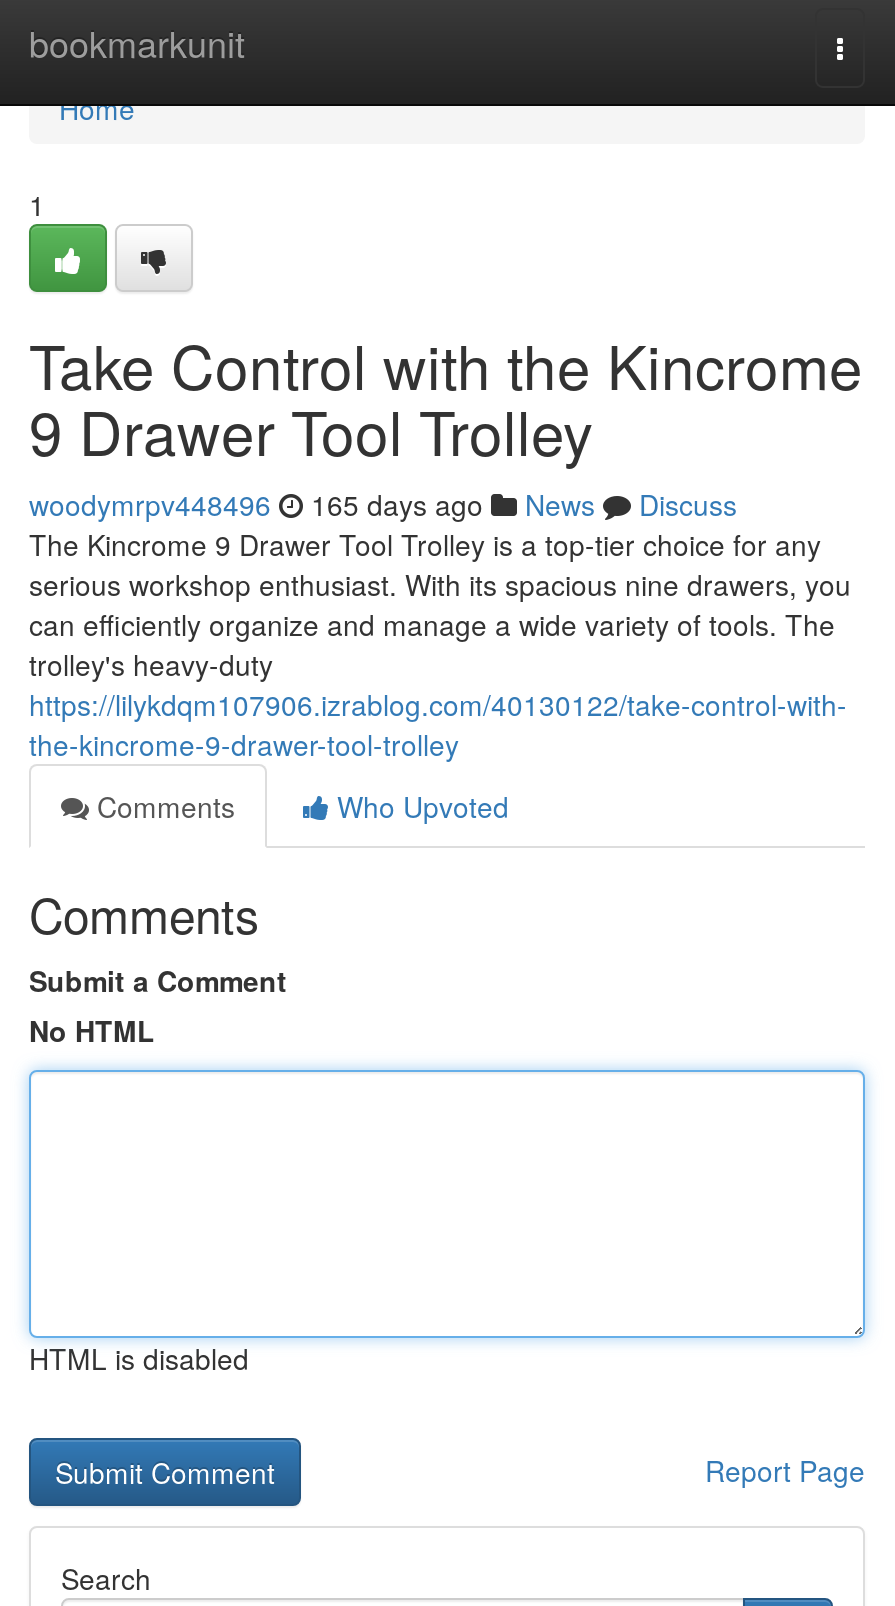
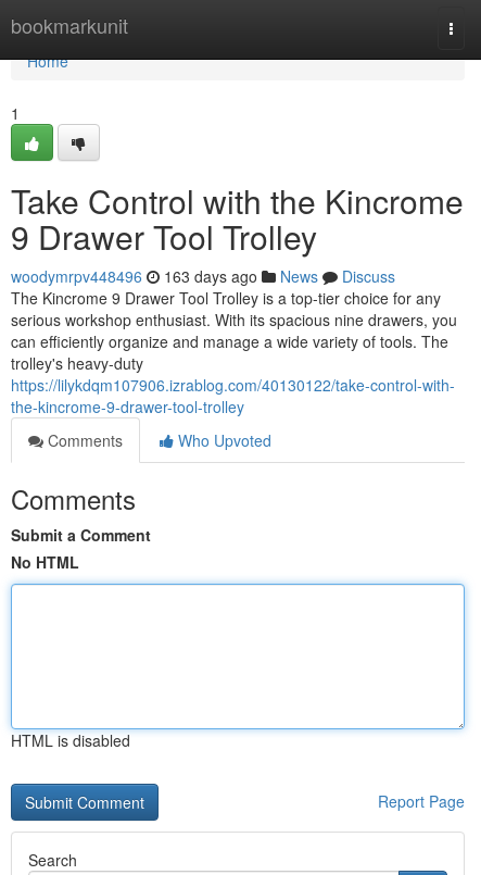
- woodymrpv448496 165 days ago News Discuss
+ woodymrpv448496 163 days ago News Discuss
